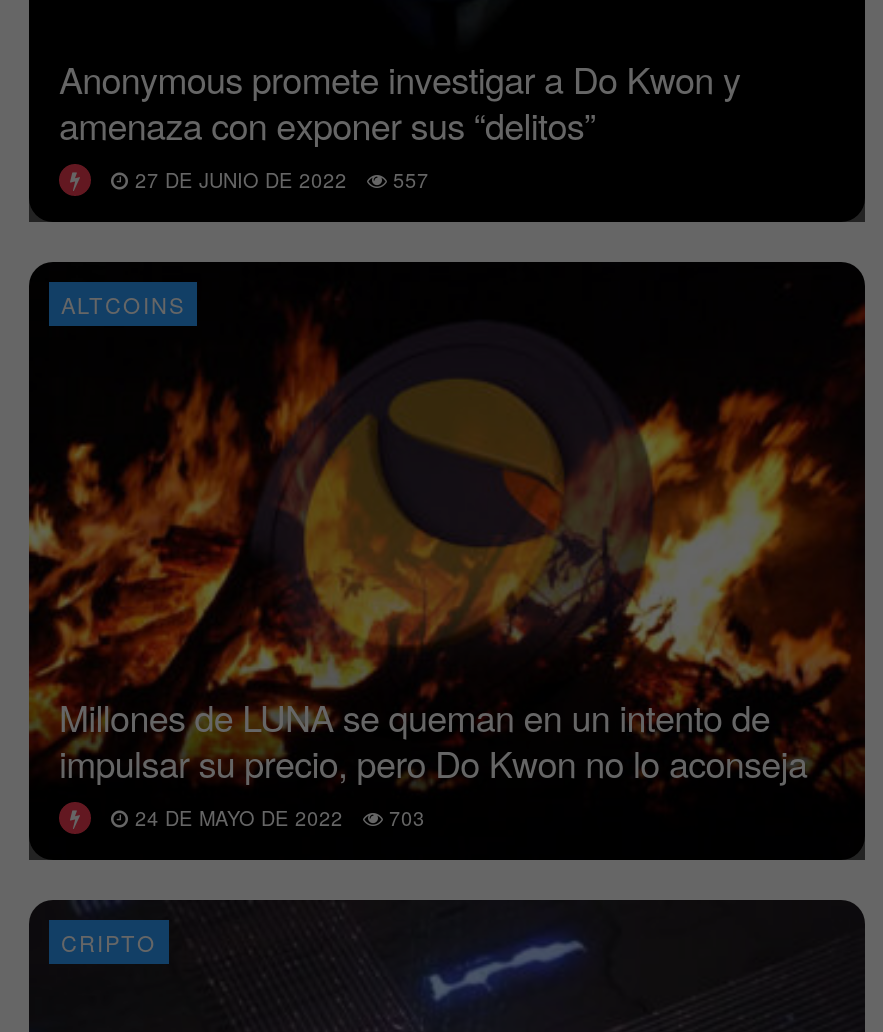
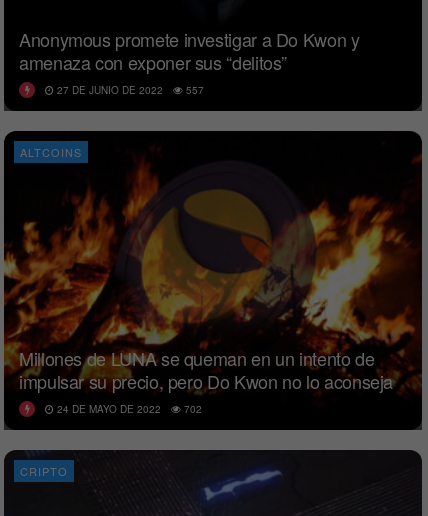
- 24 DE MAYO DE 2022 703
+ 24 DE MAYO DE 2022 702
